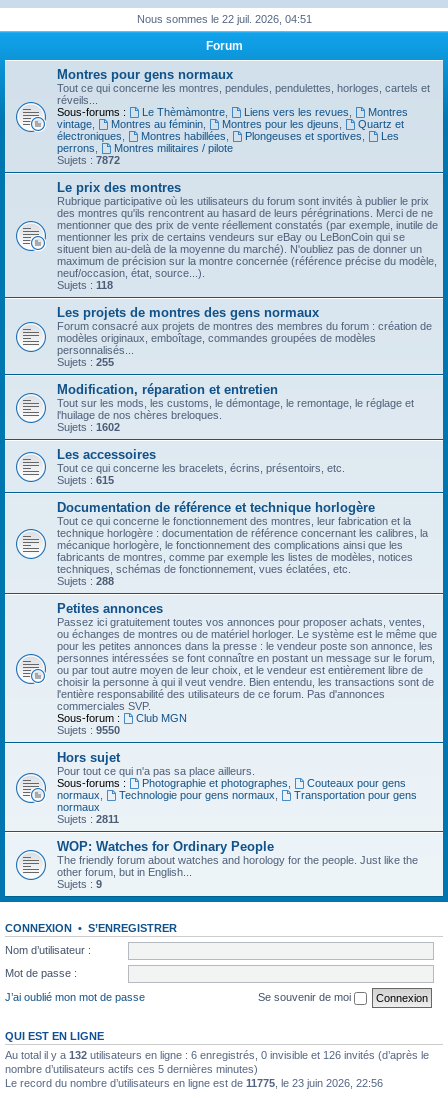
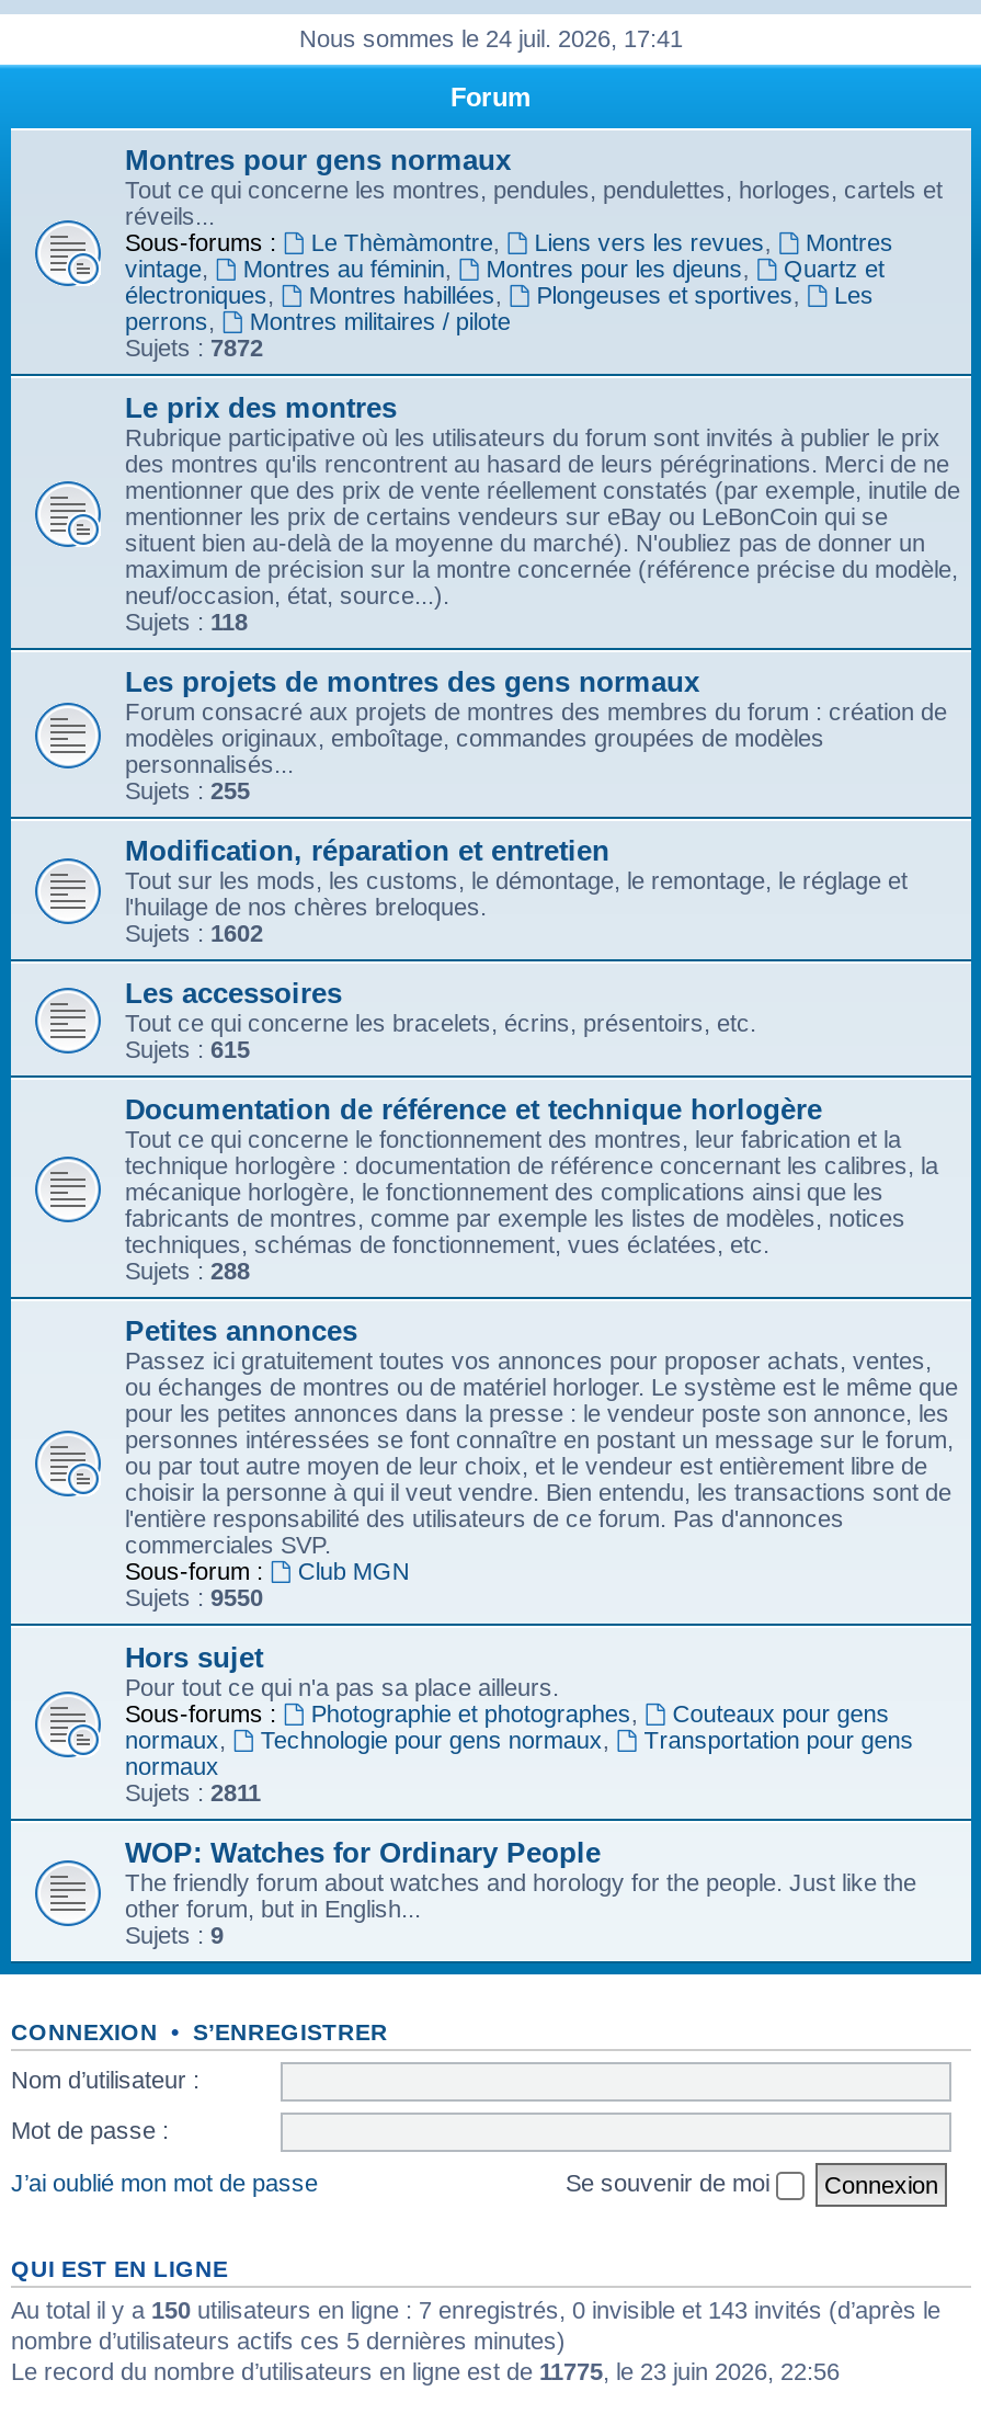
- Nous sommes le 22 juil. 2026, 04:51
+ Nous sommes le 24 juil. 2026, 17:41

- Au total il y a 132 utilisateurs en ligne : 6 enregistrés, 0 invisible et 126 invités (d’après le
+ Au total il y a 150 utilisateurs en ligne : 7 enregistrés, 0 invisible et 143 invités (d’après le
